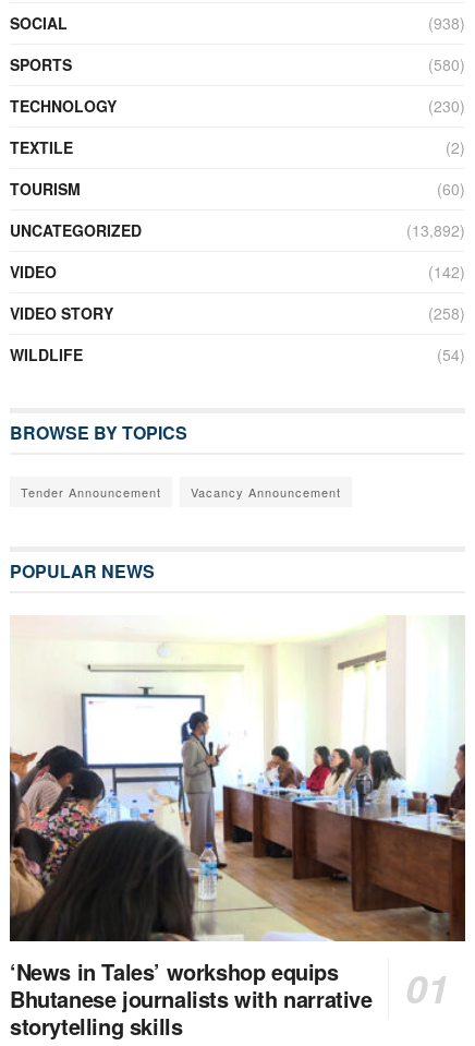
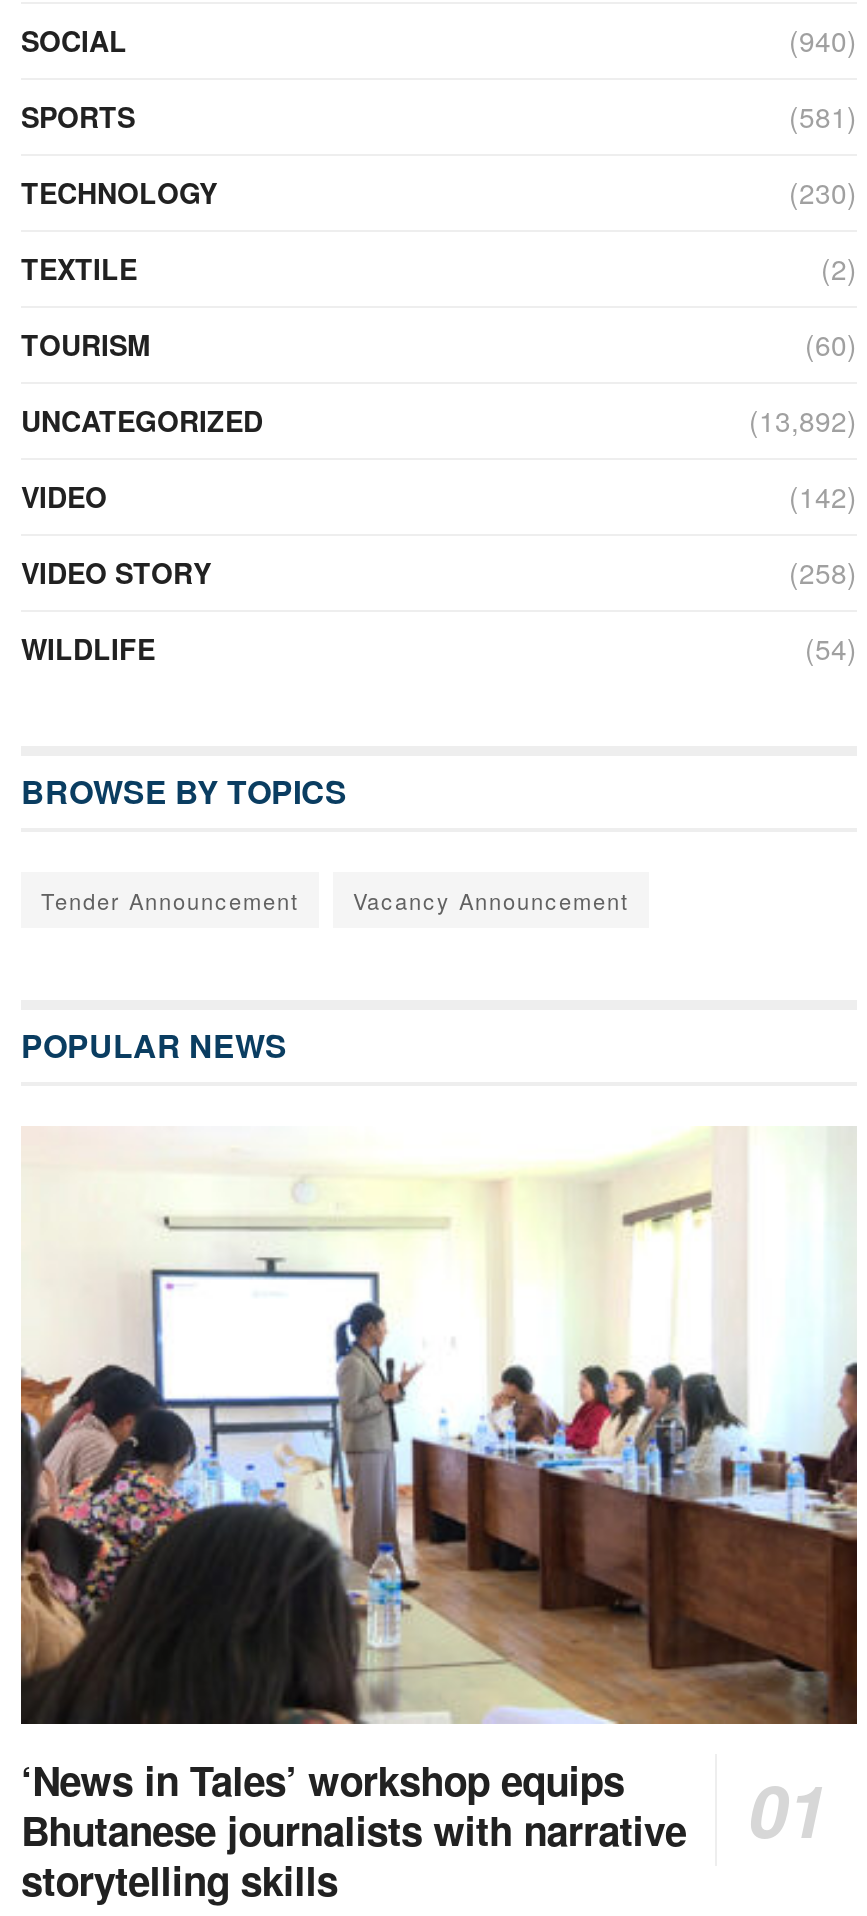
- (938)
+ (940)

- (580)
+ (581)
